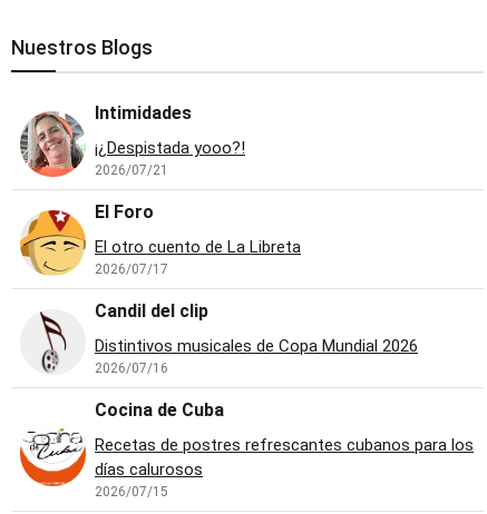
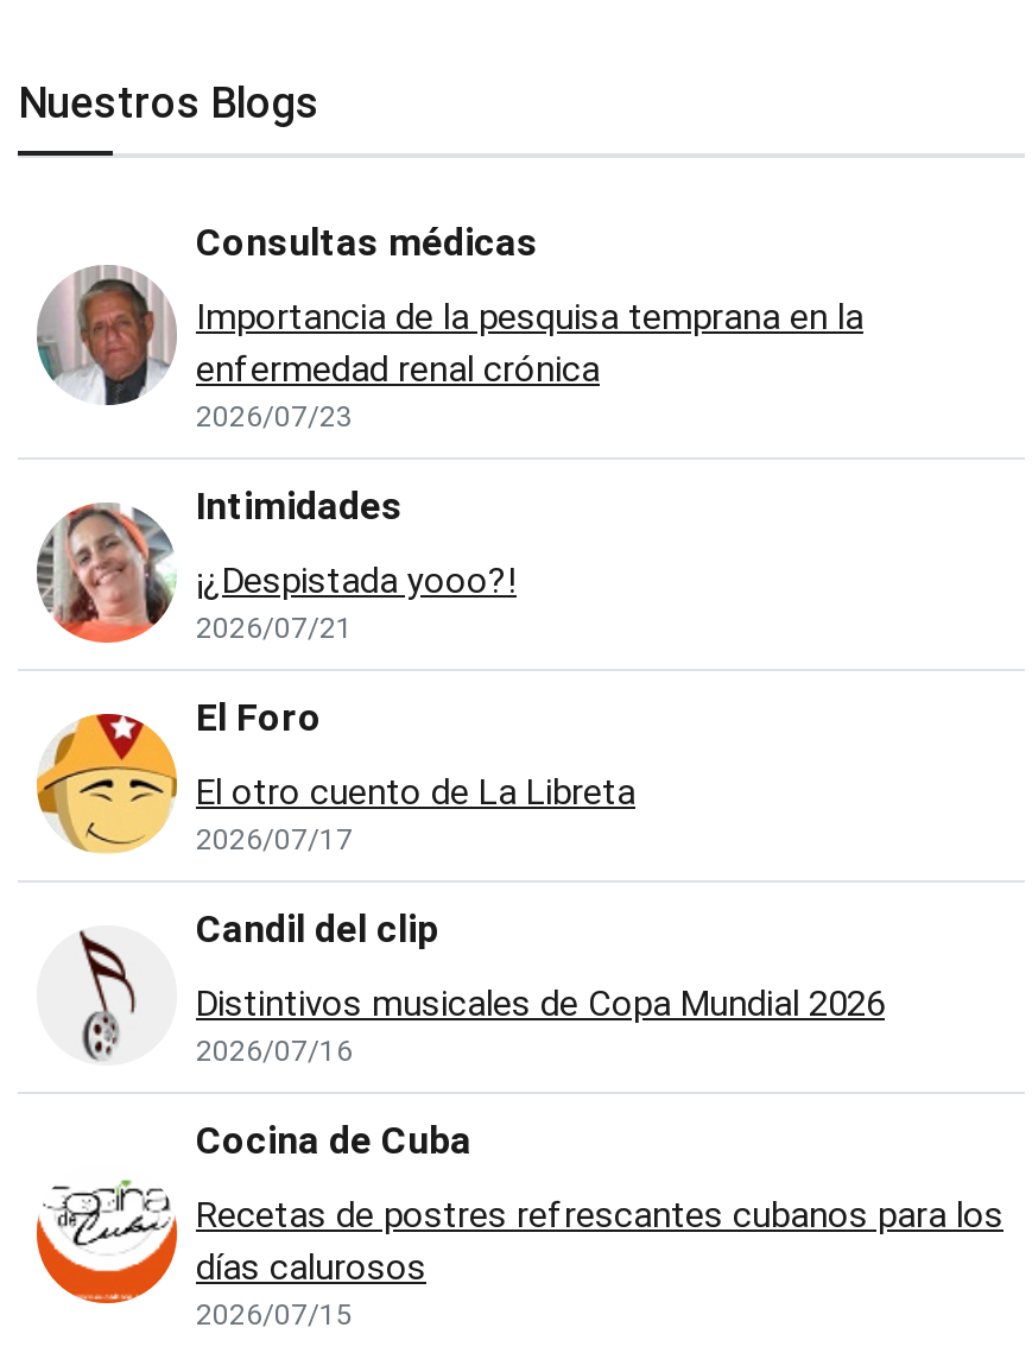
+ [image]
+ Consultas médicas
+ Importancia de la pesquisa temprana en la
+ enfermedad renal crónica
+ 2026/07/23
